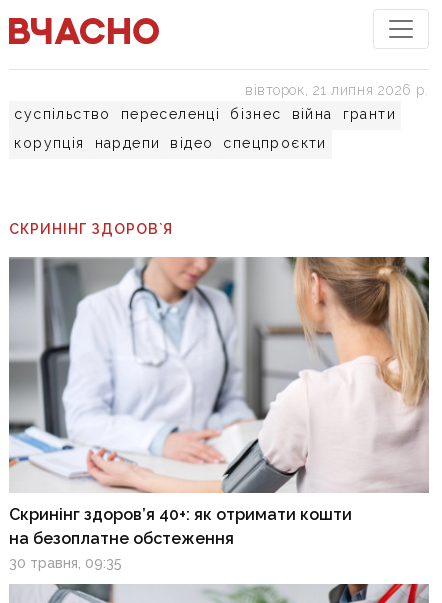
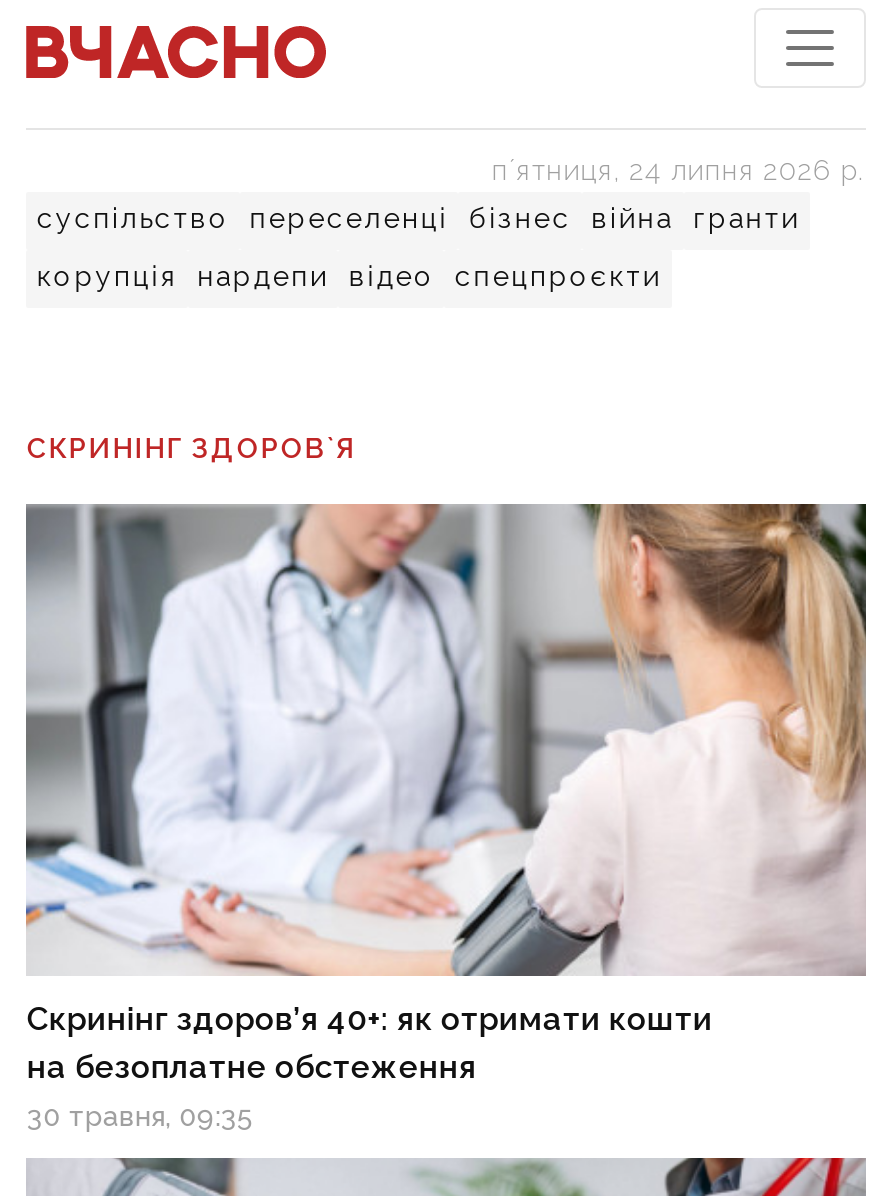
- вівторок, 21 липня 2026 р.
+ пʼятниця, 24 липня 2026 р.
